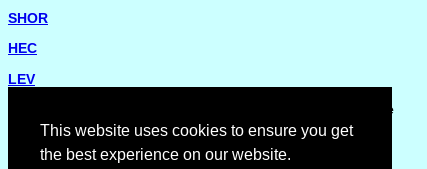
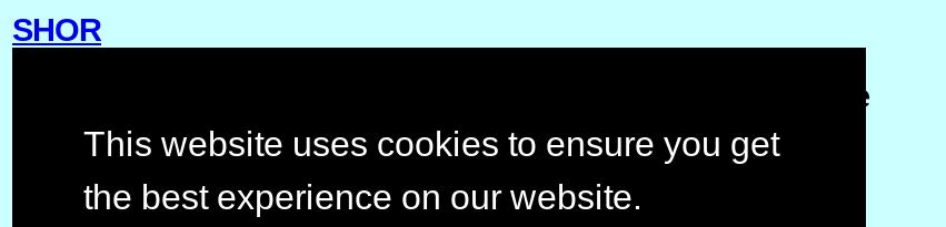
- HEC
- LEV
